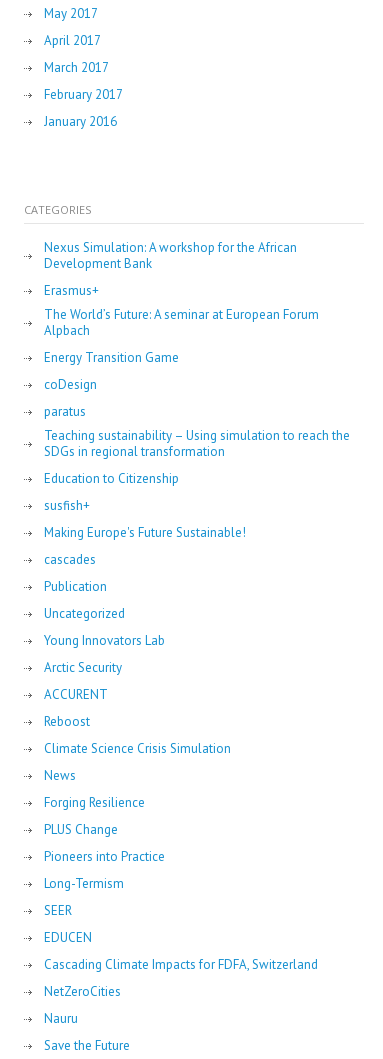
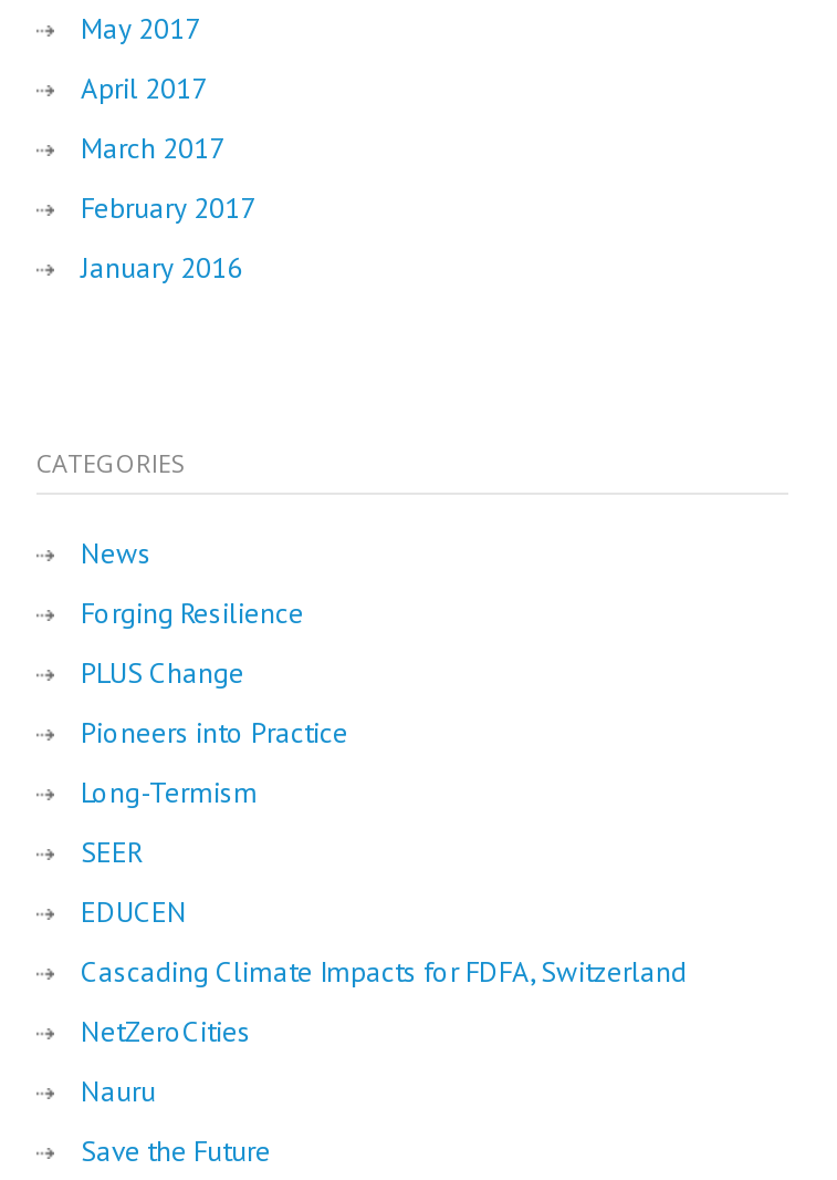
- Nexus Simulation: A workshop for the African
- Development Bank
- Erasmus+
- The World’s Future: A seminar at European Forum
- Alpbach
- Energy Transition Game
- coDesign
- paratus
- Teaching sustainability – Using simulation to reach the
- SDGs in regional transformation
- Education to Citizenship
- susfish+
- Making Europe's Future Sustainable!
- cascades
- Publication
- Uncategorized
- Young Innovators Lab
- Arctic Security
- ACCURENT
- Reboost
- Climate Science Crisis Simulation
